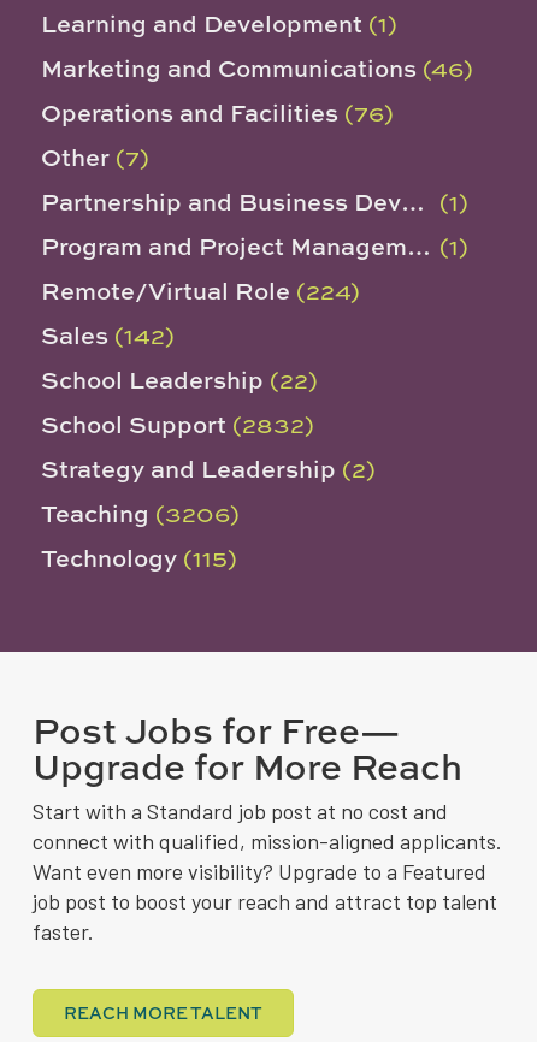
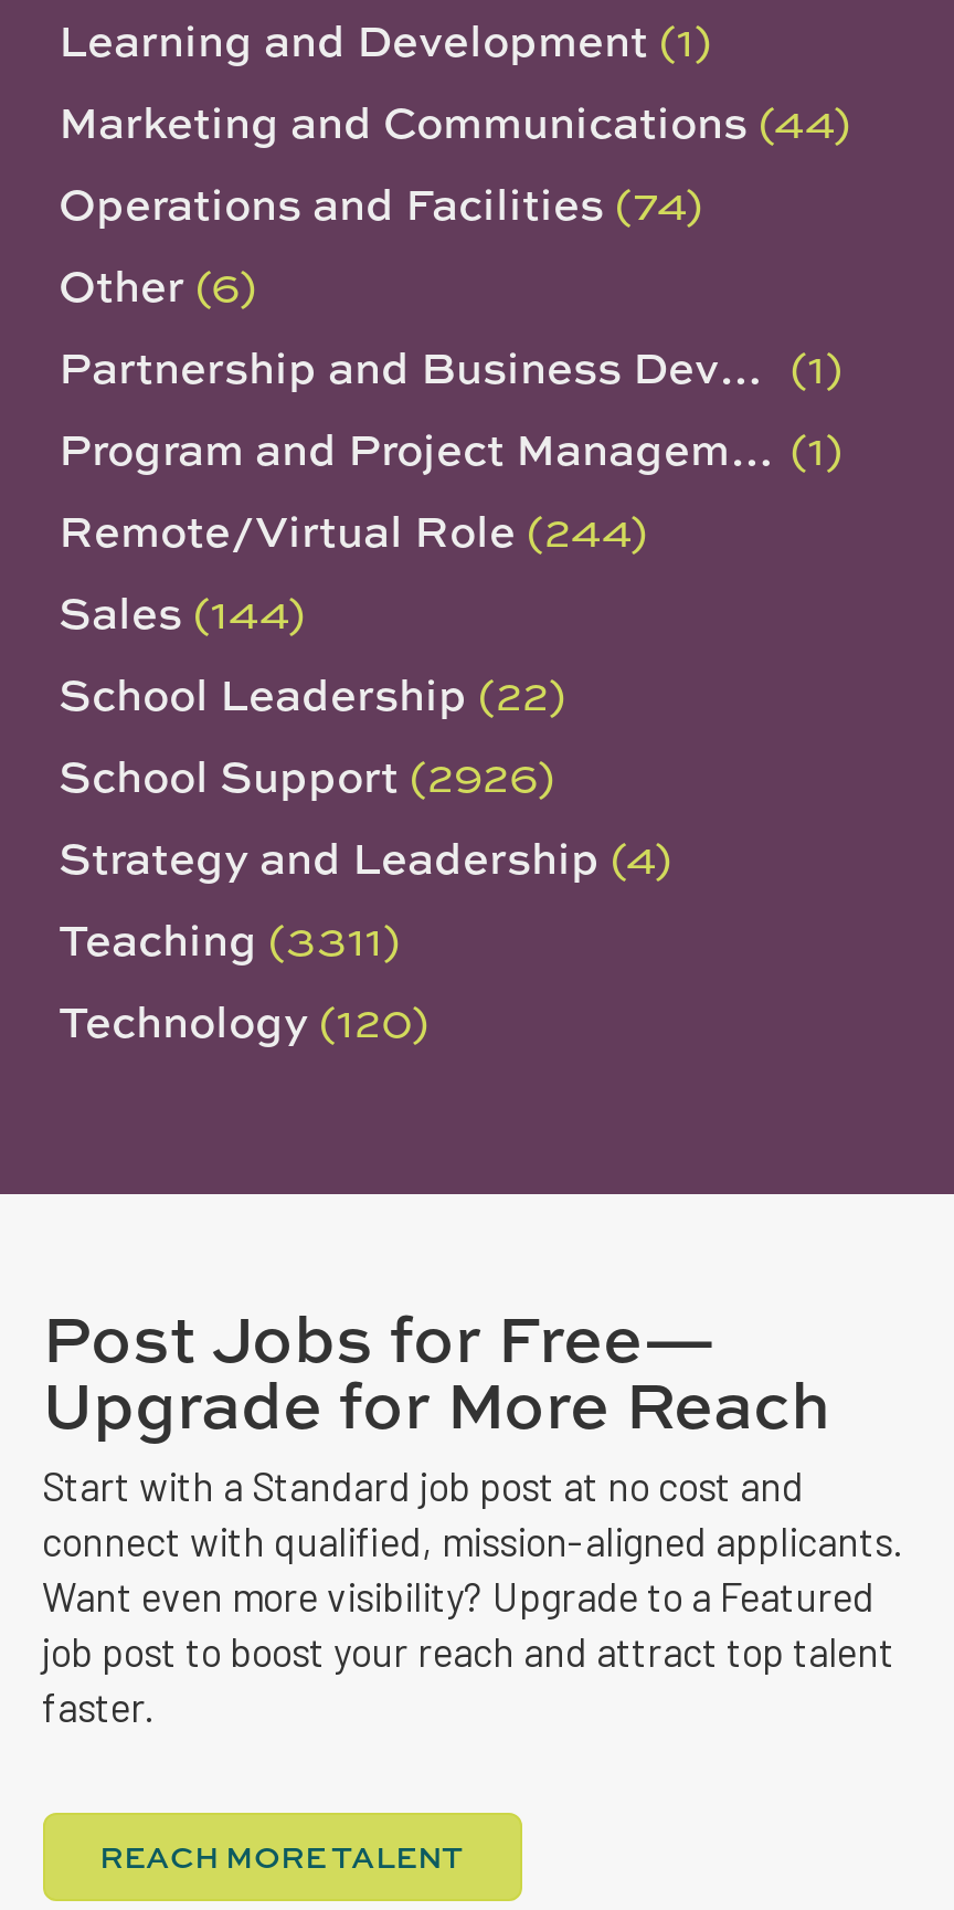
- Marketing and Communications (46)
+ Marketing and Communications (44)

- Operations and Facilities (76)
+ Operations and Facilities (74)

- Other (7)
+ Other (6)

- Remote/Virtual Role (224)
+ Remote/Virtual Role (244)

- Sales (142)
+ Sales (144)

- School Support (2832)
+ School Support (2926)

- Strategy and Leadership (2)
+ Strategy and Leadership (4)

- Teaching (3206)
+ Teaching (3311)

- Technology (115)
+ Technology (120)
